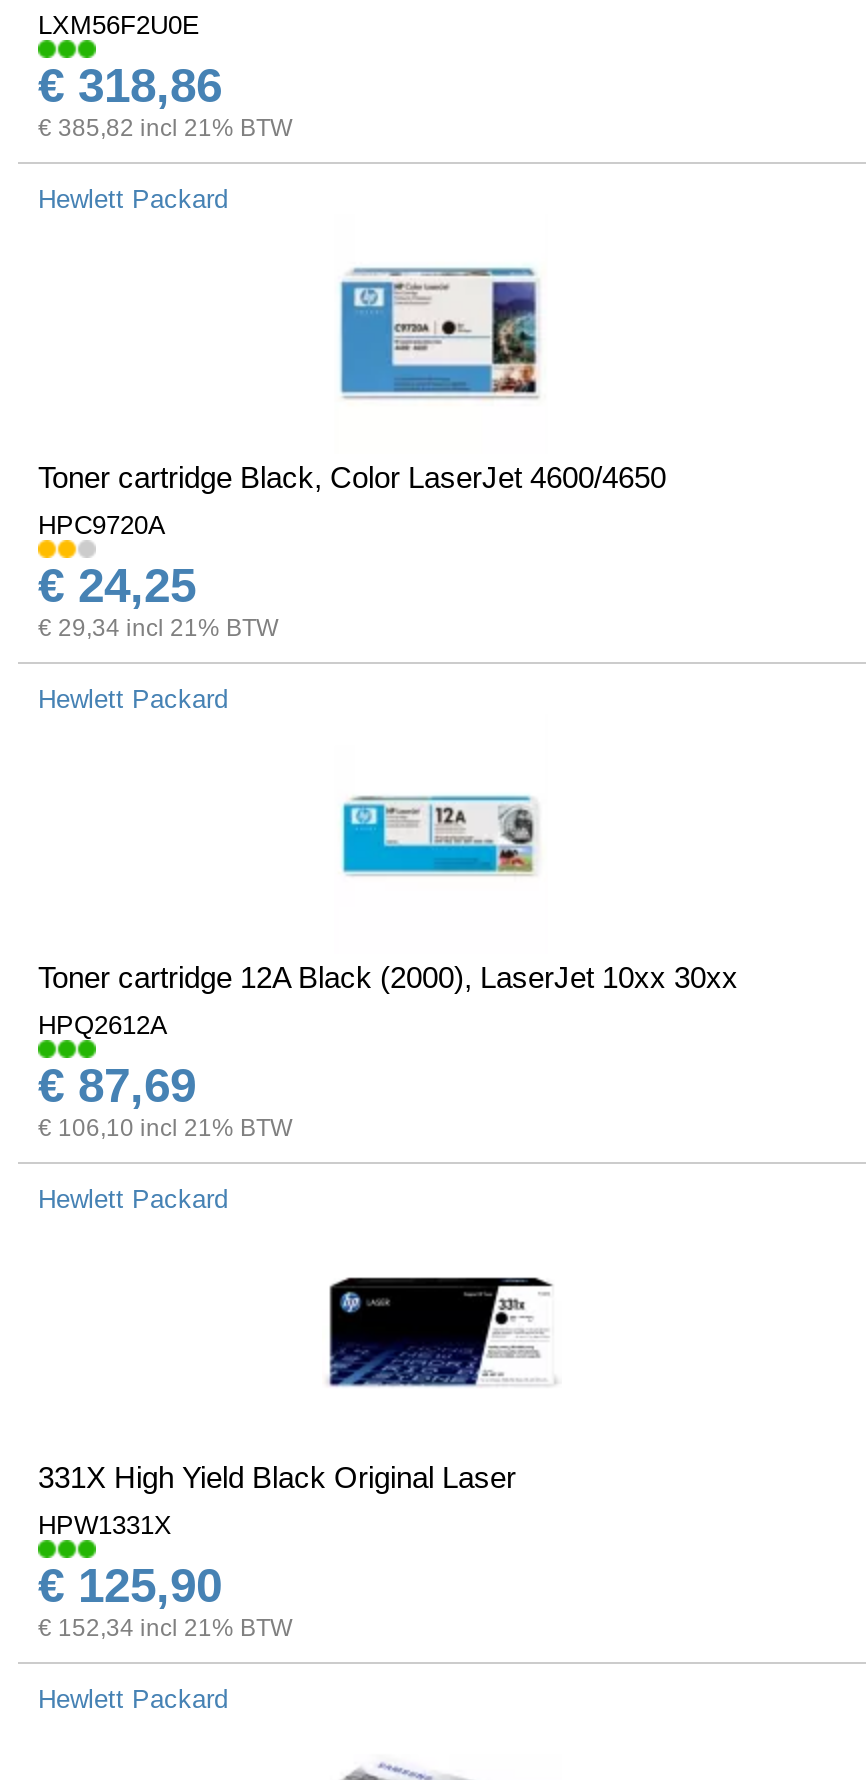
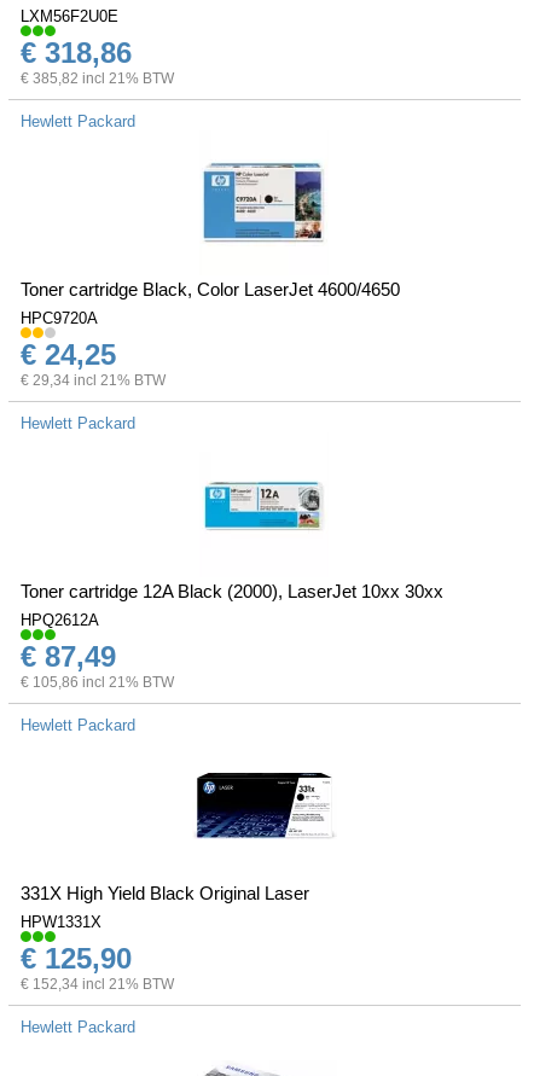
- € 87,69
+ € 87,49

- € 106,10 incl 21% BTW
+ € 105,86 incl 21% BTW
